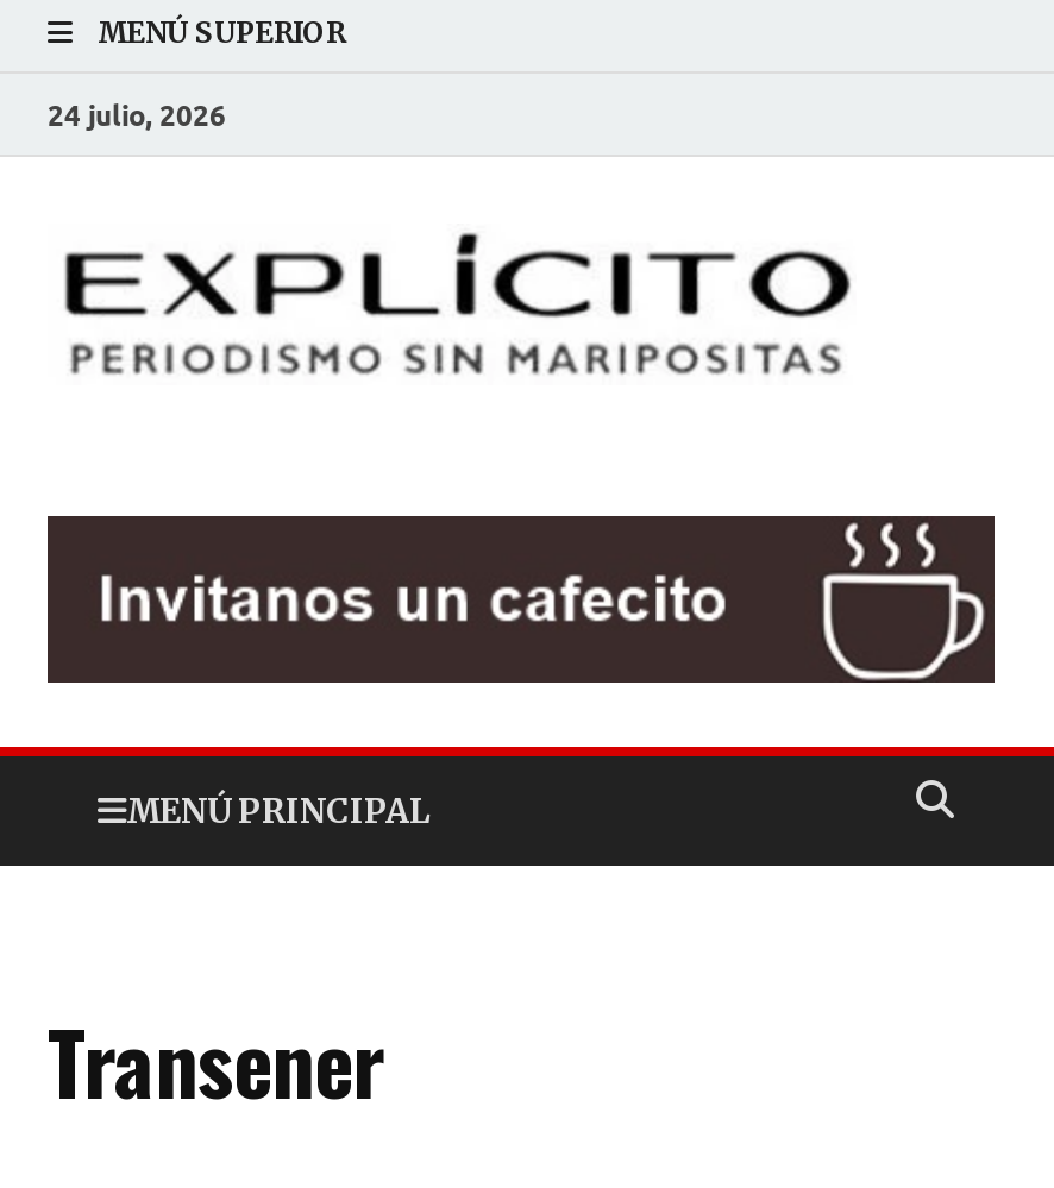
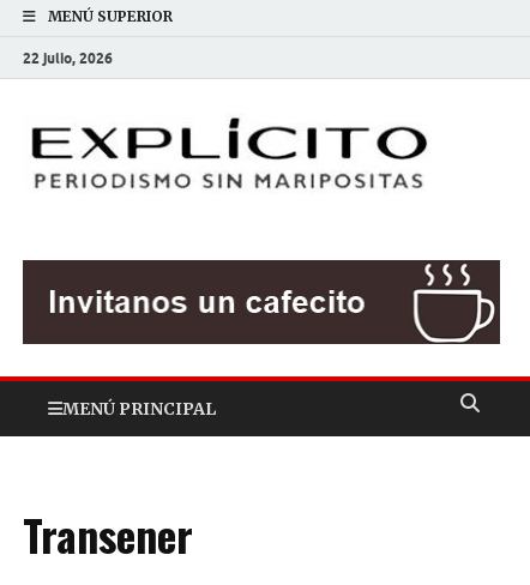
- 24 julio, 2026
+ 22 julio, 2026
